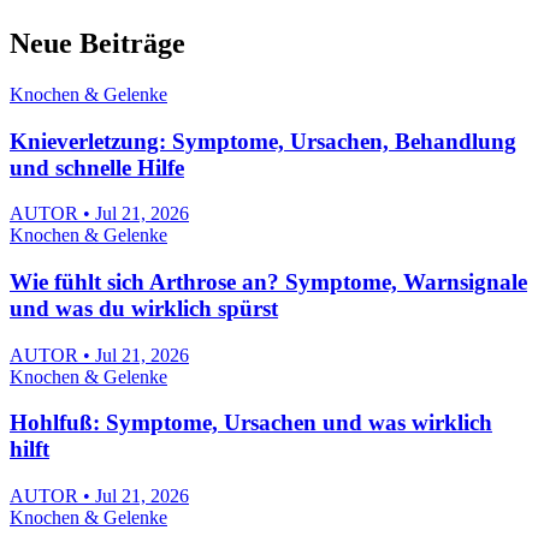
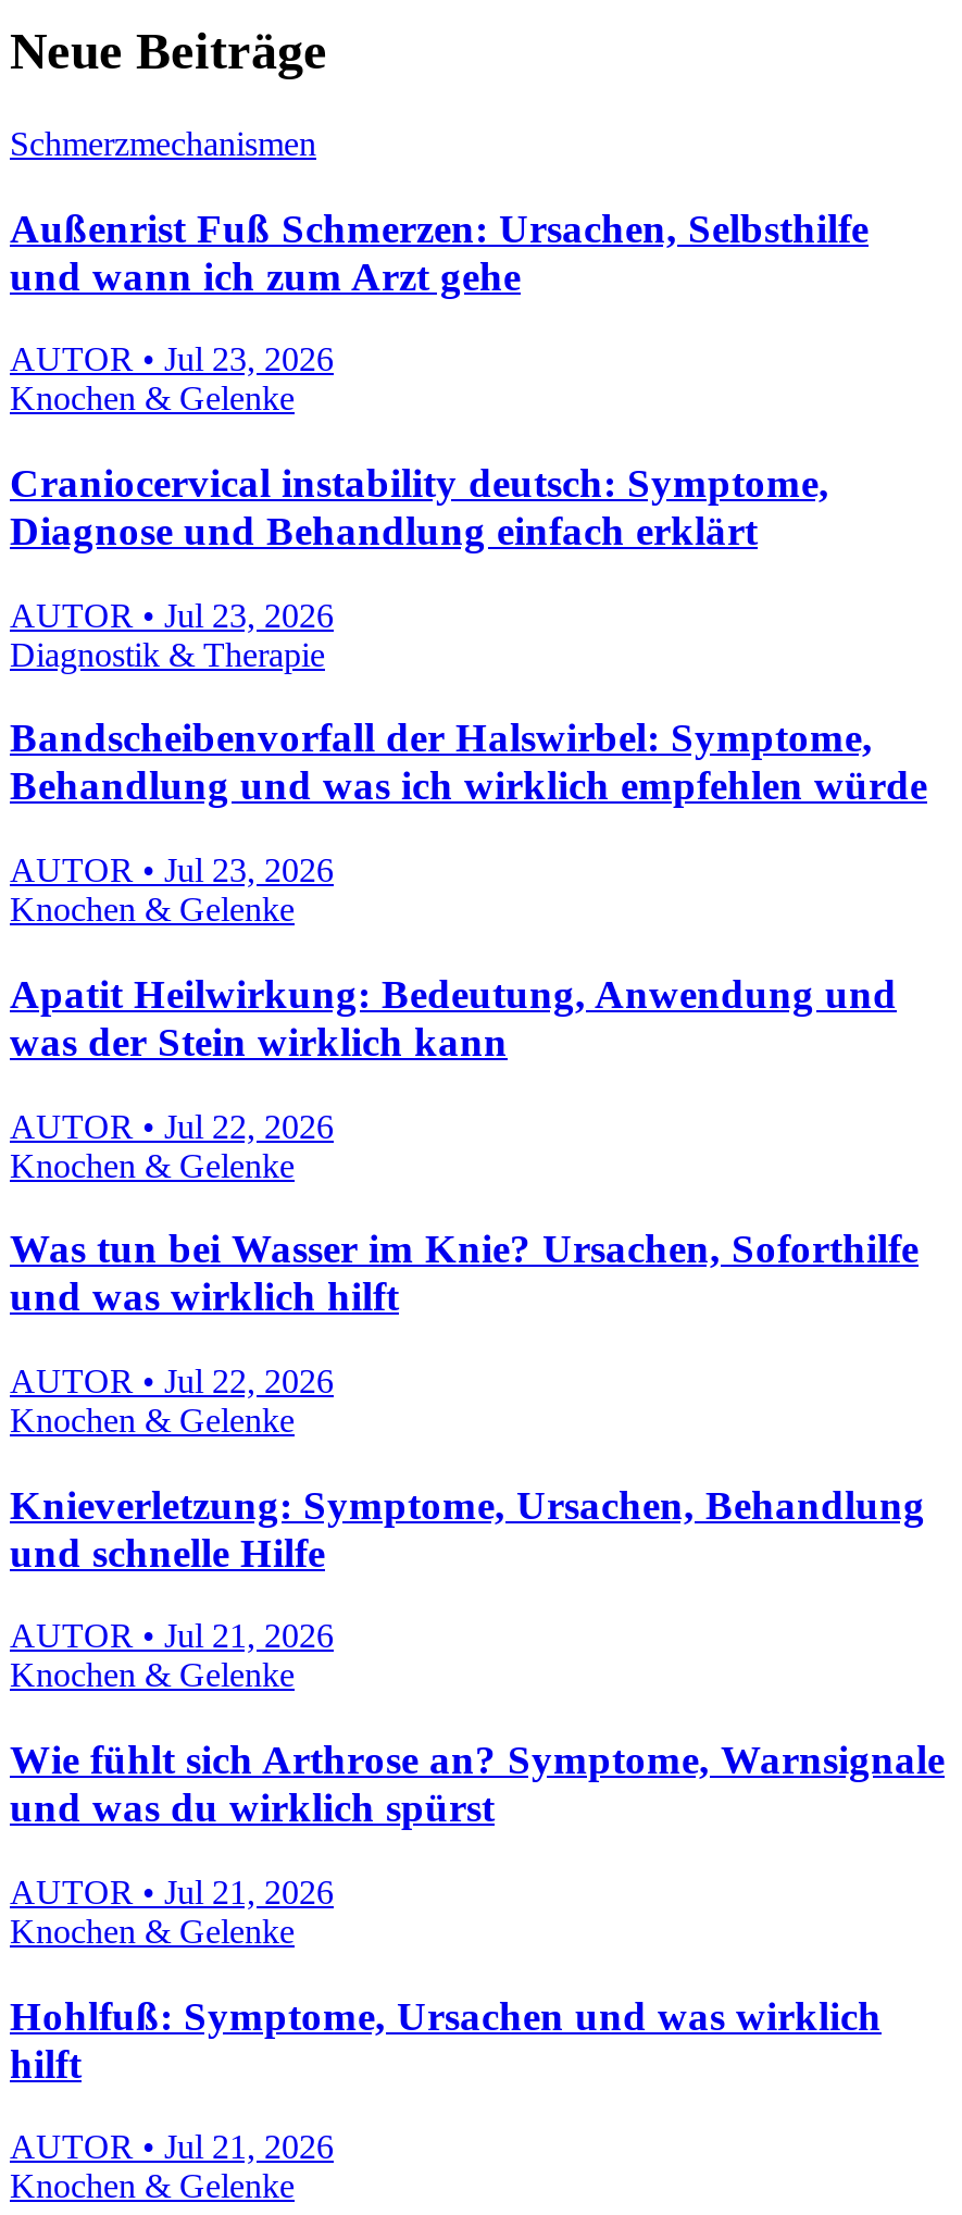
+ Schmerzmechanismen
+ Außenrist Fuß Schmerzen: Ursachen, Selbsthilfe
+ und wann ich zum Arzt gehe
+ AUTOR • Jul 23, 2026
+ Knochen & Gelenke
+ Craniocervical instability deutsch: Symptome,
+ Diagnose und Behandlung einfach erklärt
+ AUTOR • Jul 23, 2026
+ Diagnostik & Therapie
+ Bandscheibenvorfall der Halswirbel: Symptome,
+ Behandlung und was ich wirklich empfehlen würde
+ AUTOR • Jul 23, 2026
+ Knochen & Gelenke
+ Apatit Heilwirkung: Bedeutung, Anwendung und
+ was der Stein wirklich kann
+ AUTOR • Jul 22, 2026
+ Knochen & Gelenke
+ Was tun bei Wasser im Knie? Ursachen, Soforthilfe
+ und was wirklich hilft
+ AUTOR • Jul 22, 2026
